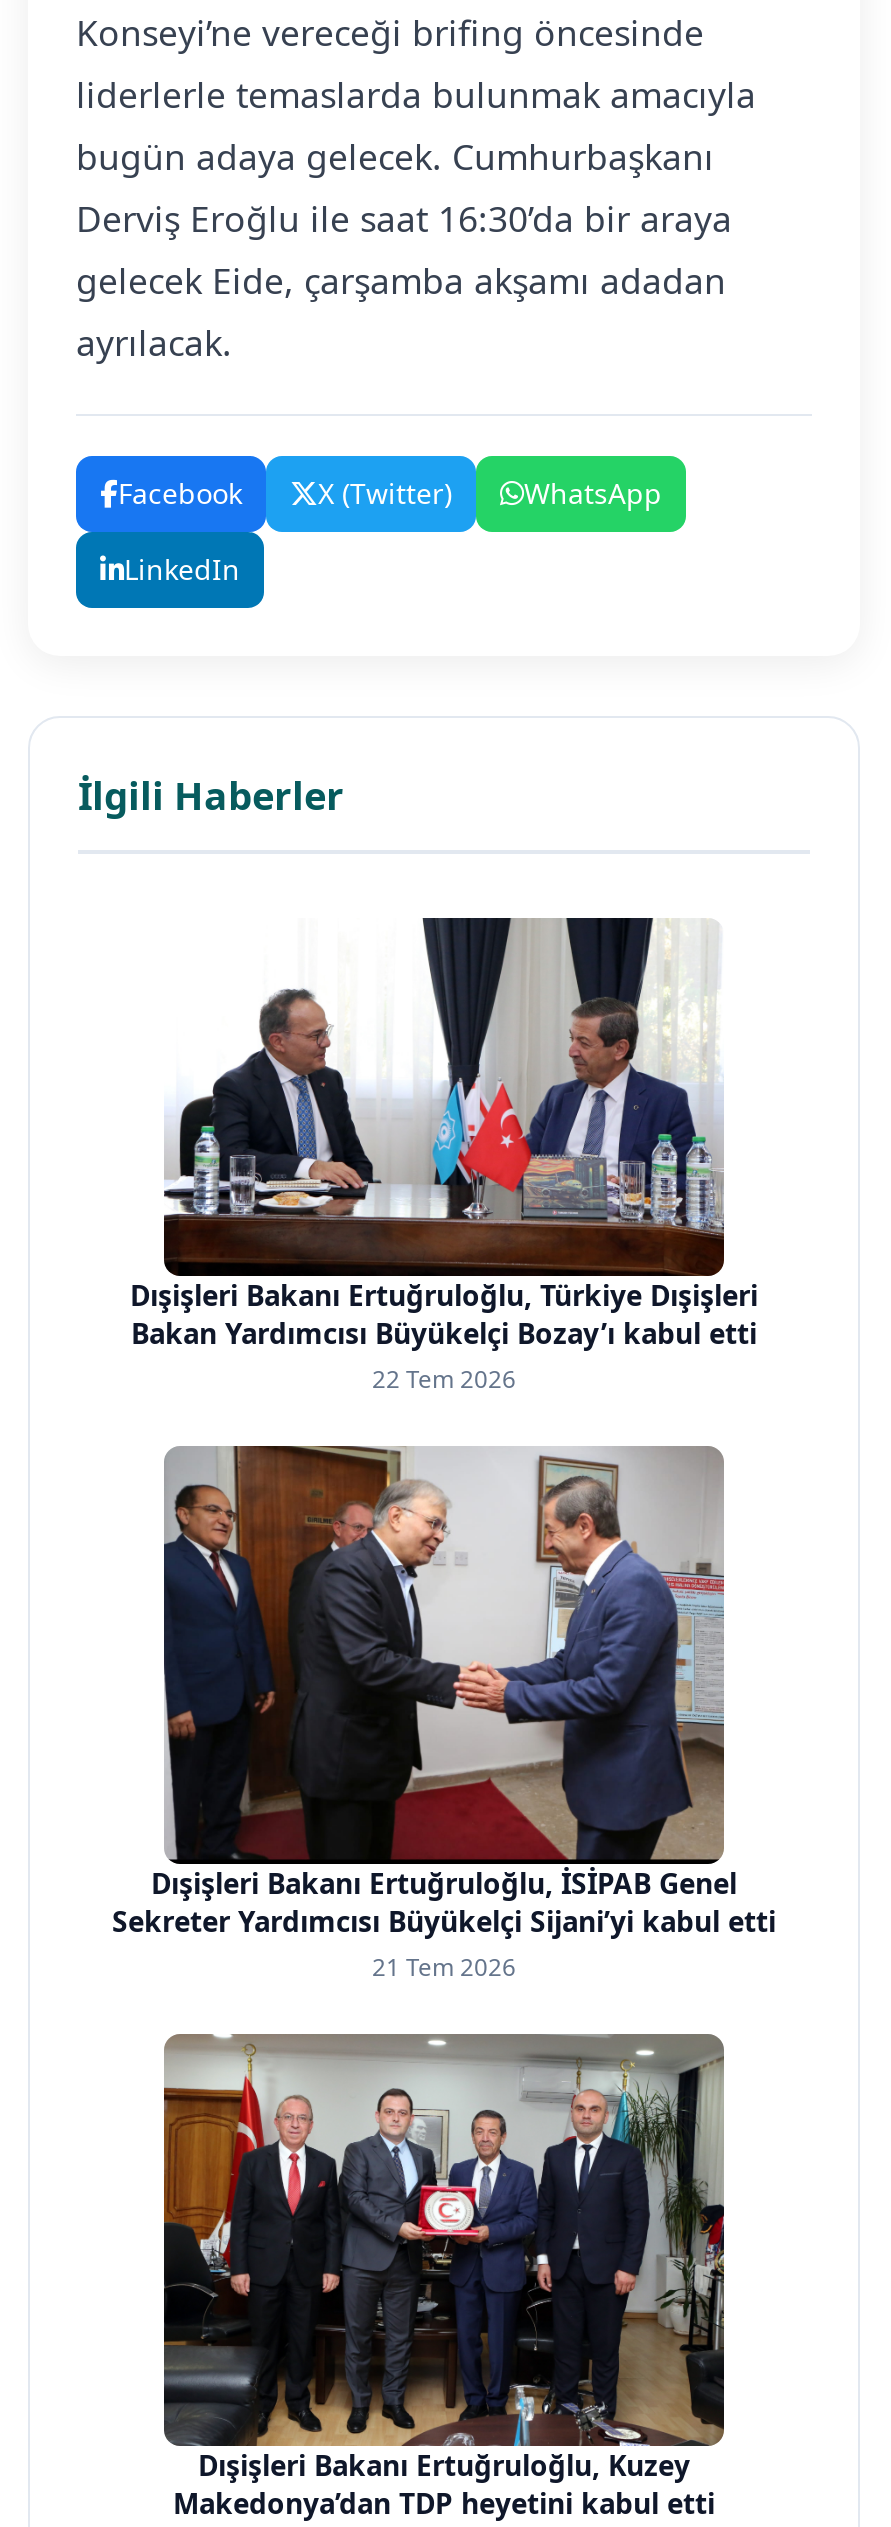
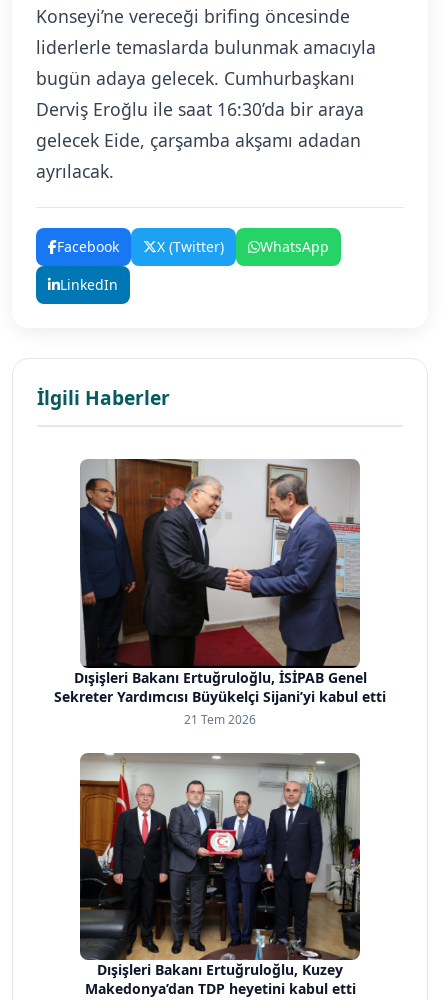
- [image]
- Dışişleri Bakanı Ertuğruloğlu, Türkiye Dışişleri
- Bakan Yardımcısı Büyükelçi Bozay’ı kabul etti
- 22 Tem 2026
